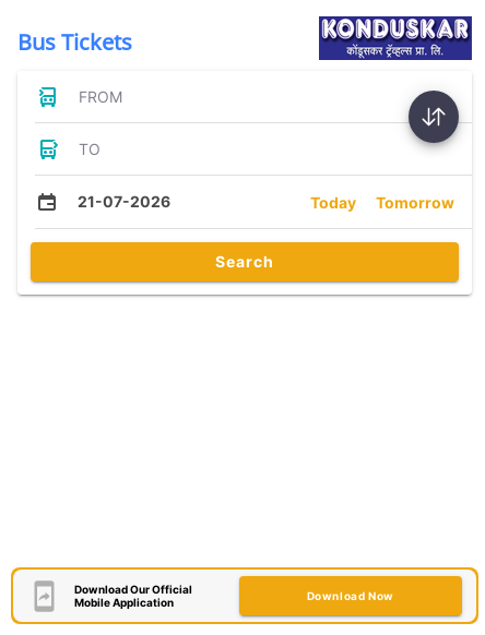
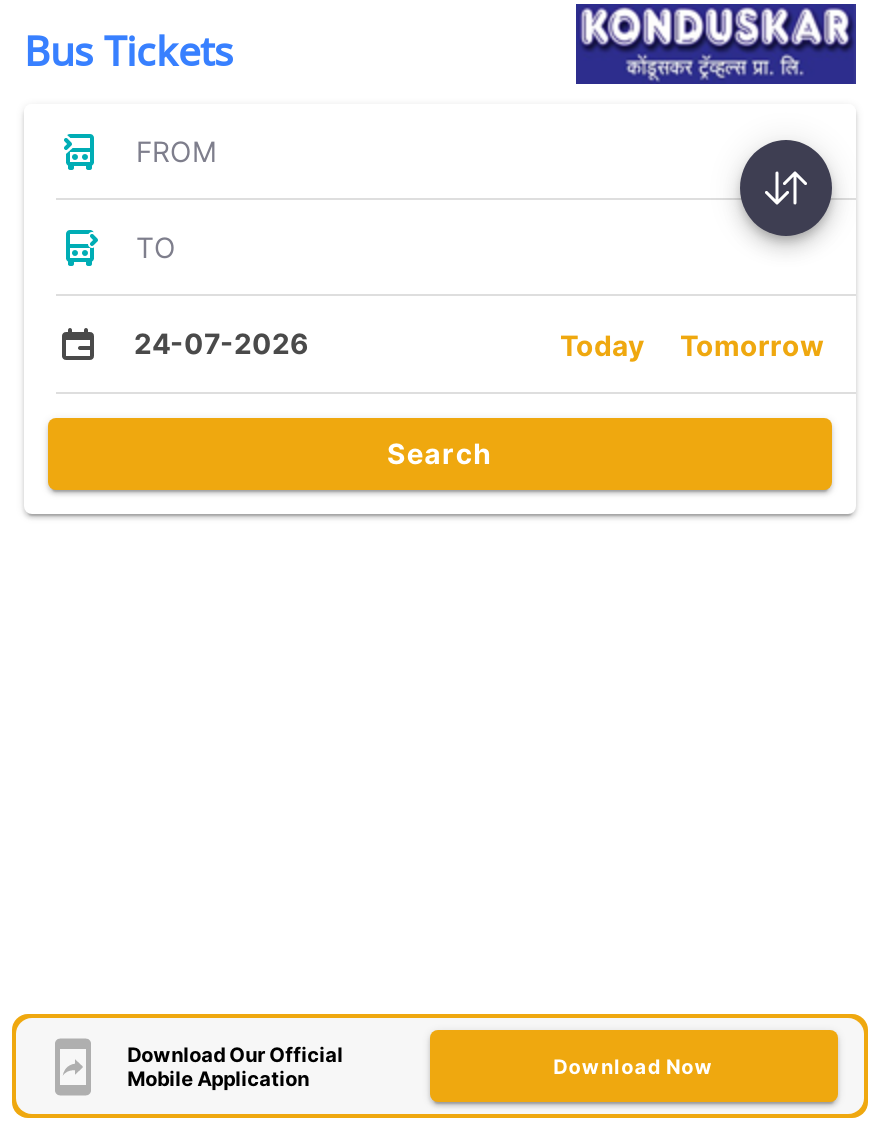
- 21-07-2026
+ 24-07-2026
